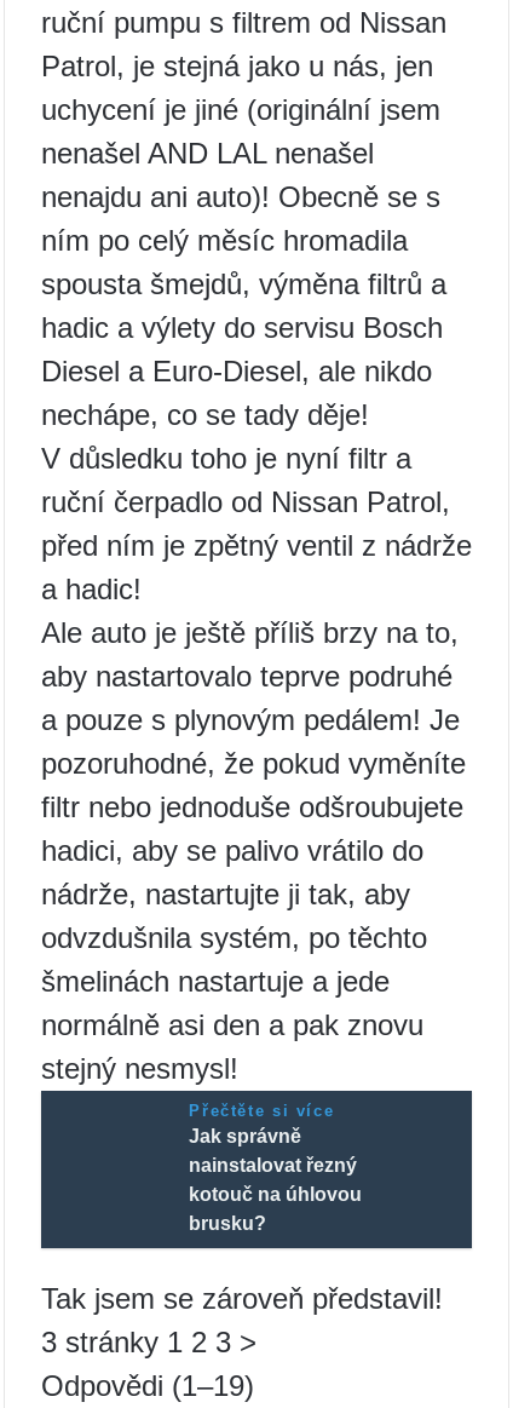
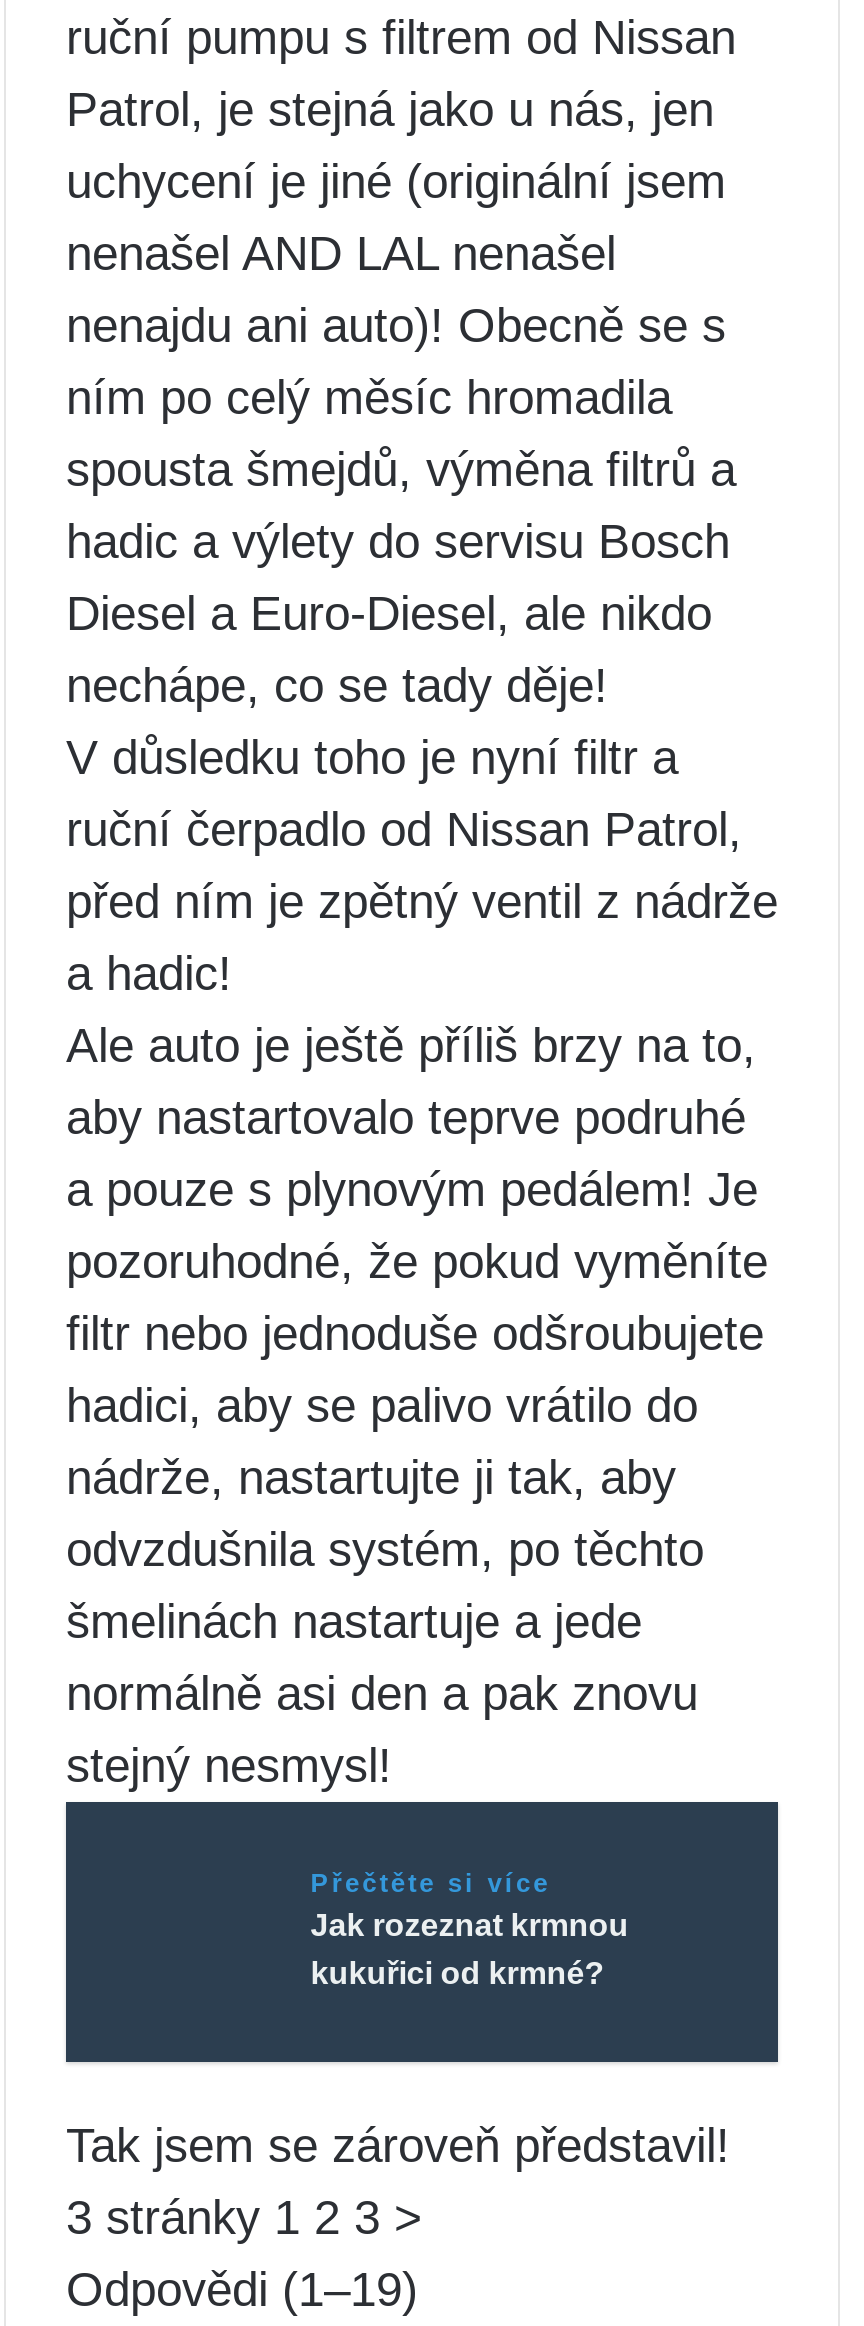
moved down: Přečtěte si více

- Jak správně
- nainstalovat řezný
- kotouč na úhlovou
- brusku?
+ Jak rozeznat krmnou
+ kukuřici od krmné?
